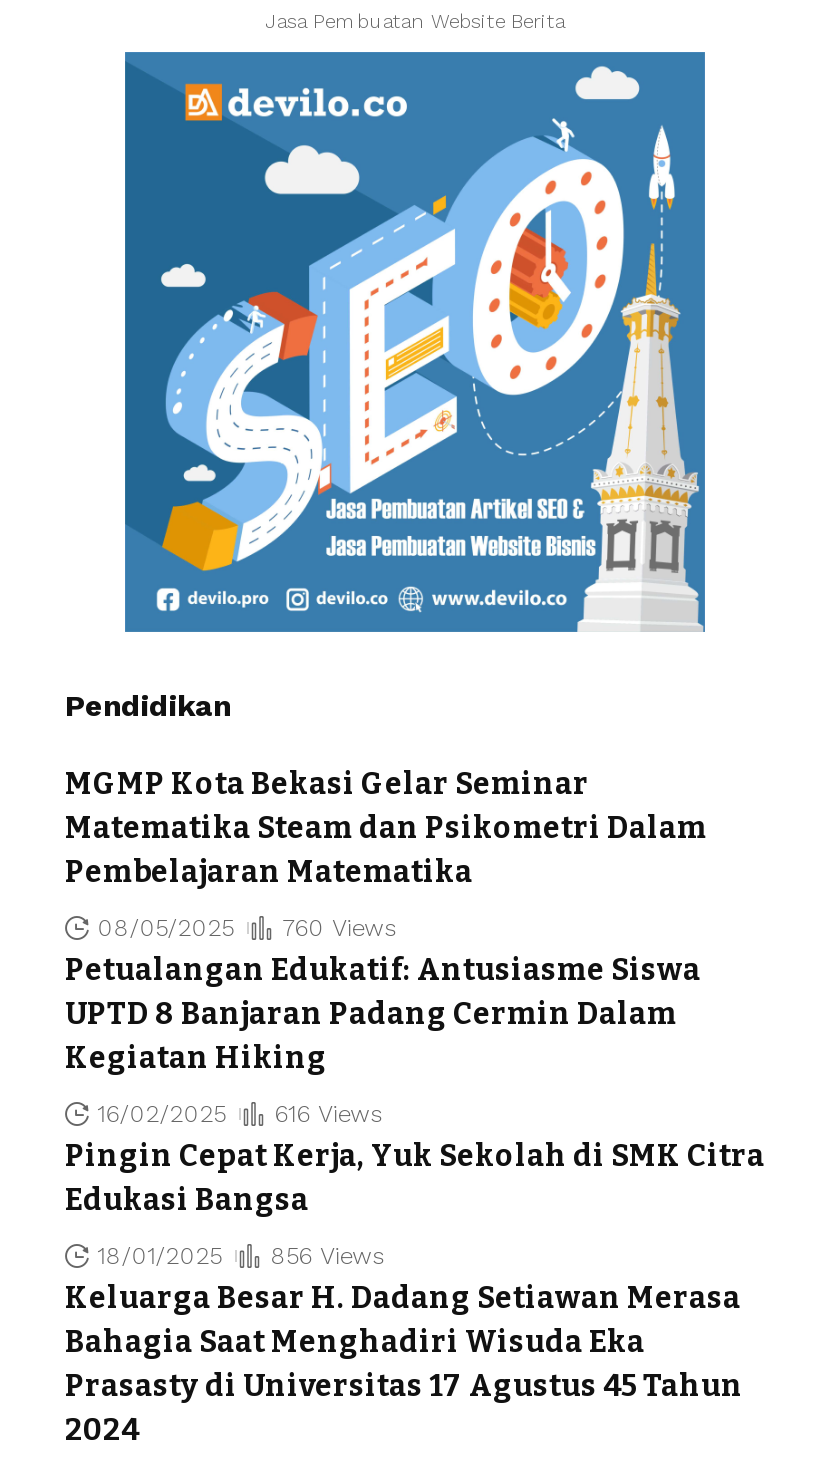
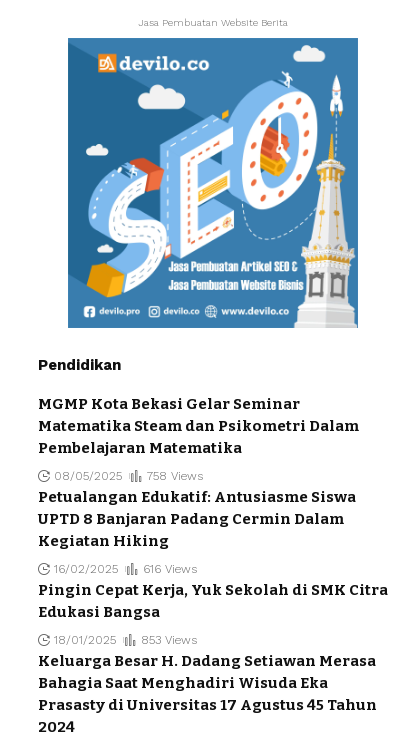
- 08/05/2025 760 Views
+ 08/05/2025 758 Views

- 18/01/2025 856 Views
+ 18/01/2025 853 Views
